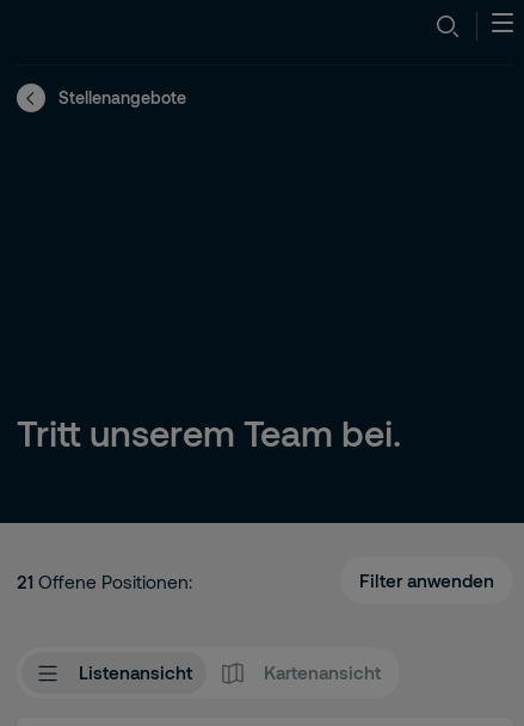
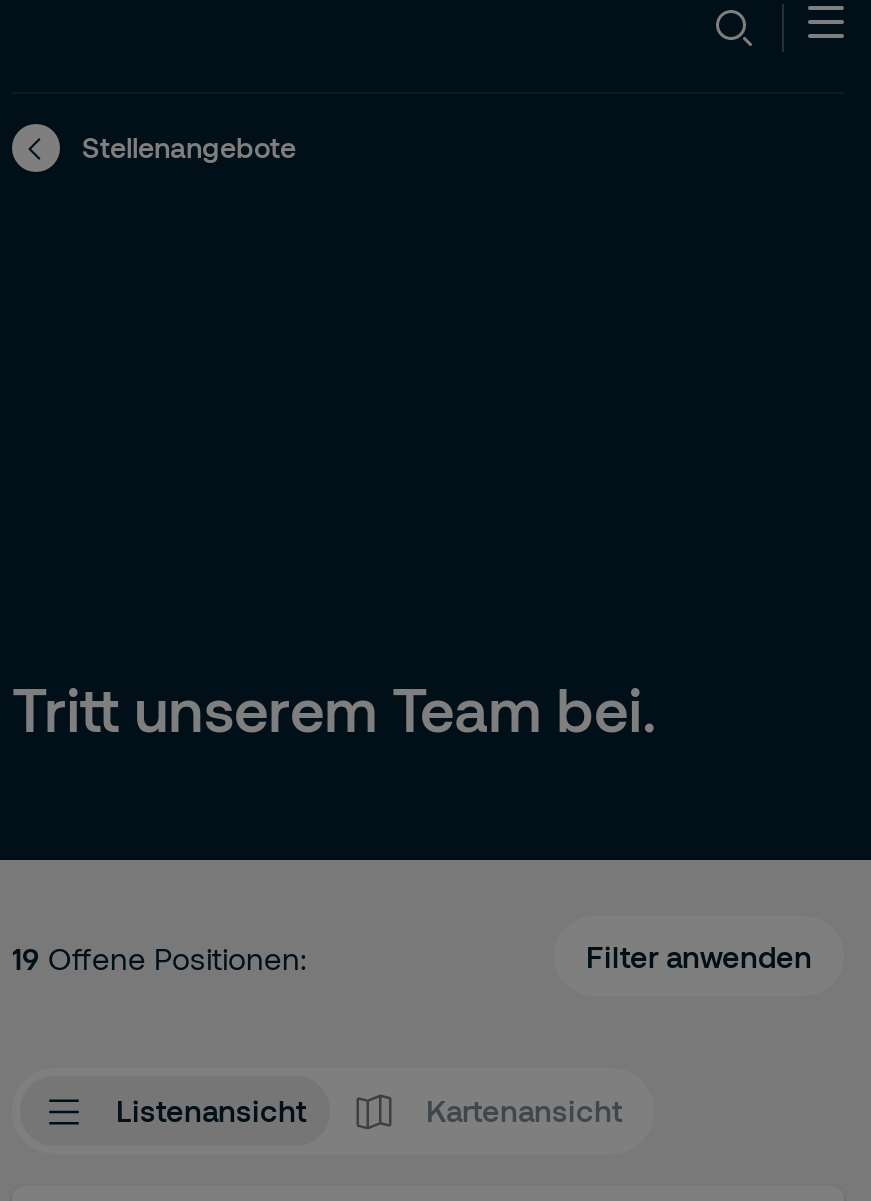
- 21 Offene Positionen:
+ 19 Offene Positionen:
